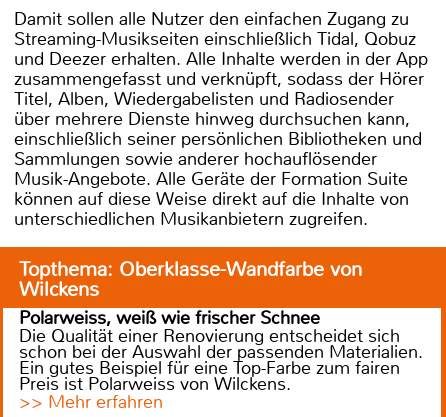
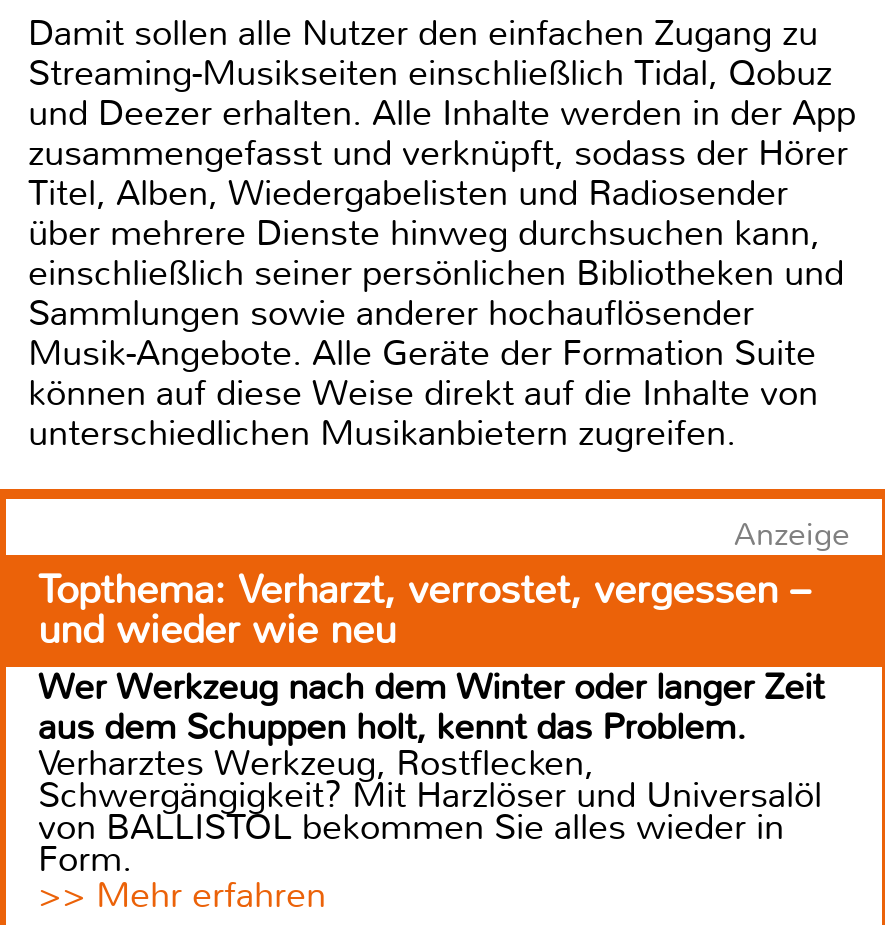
- Topthema: Oberklasse-Wandfarbe von
- Wilckens
- Polarweiss, weiß wie frischer Schnee
- Die Qualität einer Renovierung entscheidet sich
- schon bei der Auswahl der passenden Materialien.
- Ein gutes Beispiel für eine Top-Farbe zum fairen
- Preis ist Polarweiss von Wilckens.
+ Anzeige
+ Topthema: Verharzt, verrostet, vergessen –
+ und wieder wie neu
+ Wer Werkzeug nach dem Winter oder langer Zeit
+ aus dem Schuppen holt, kennt das Problem.
+ Verharztes Werkzeug, Rostflecken,
+ Schwergängigkeit? Mit Harzlöser und Universalöl
+ von BALLISTOL bekommen Sie alles wieder in
+ Form.
